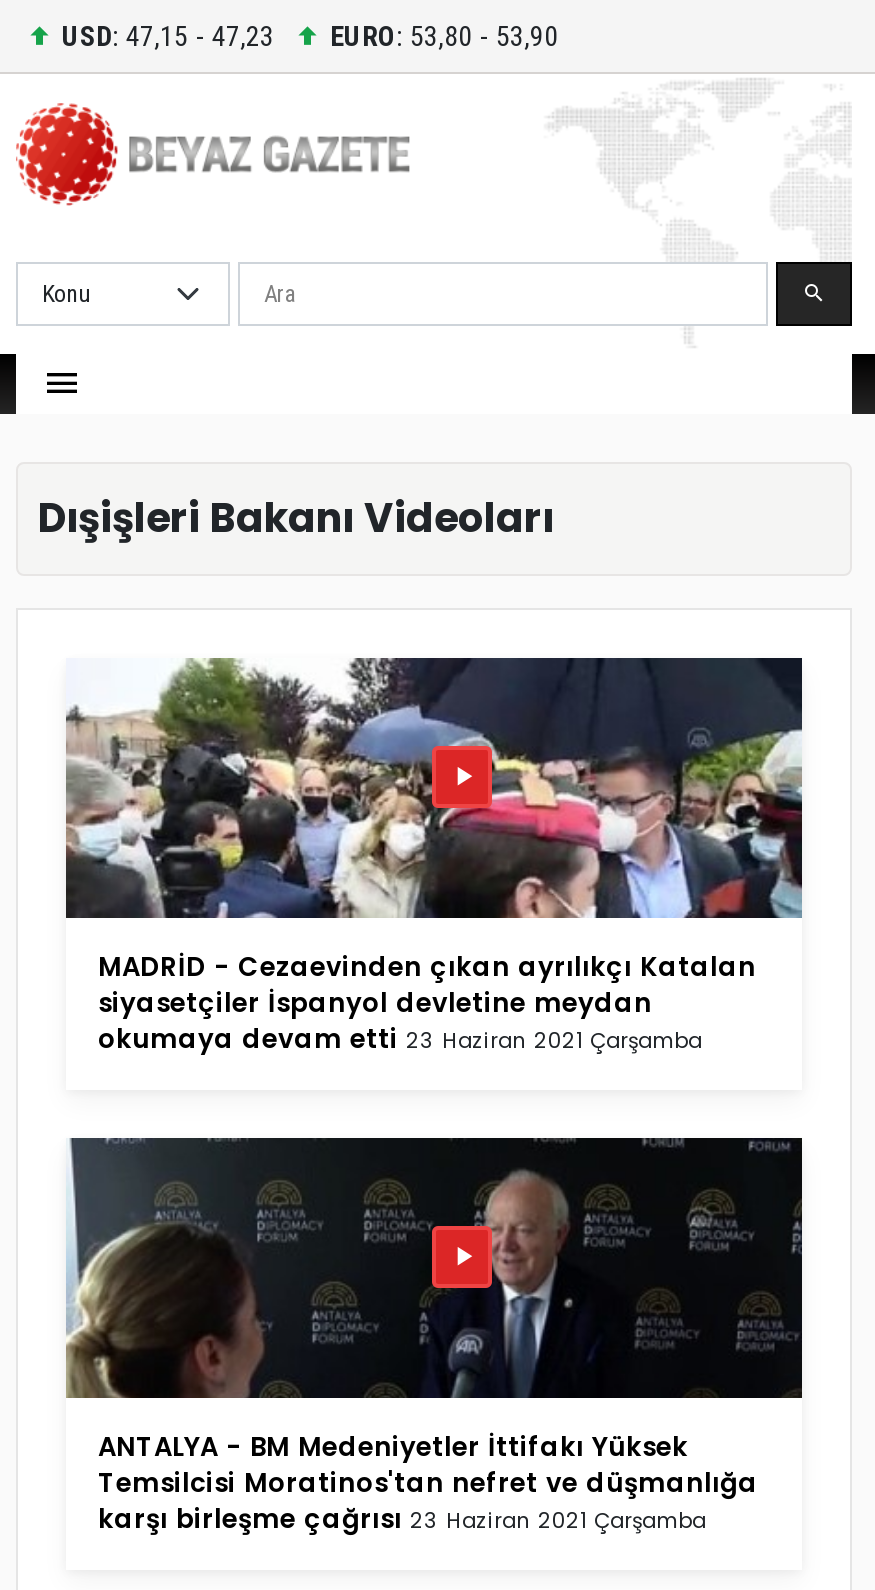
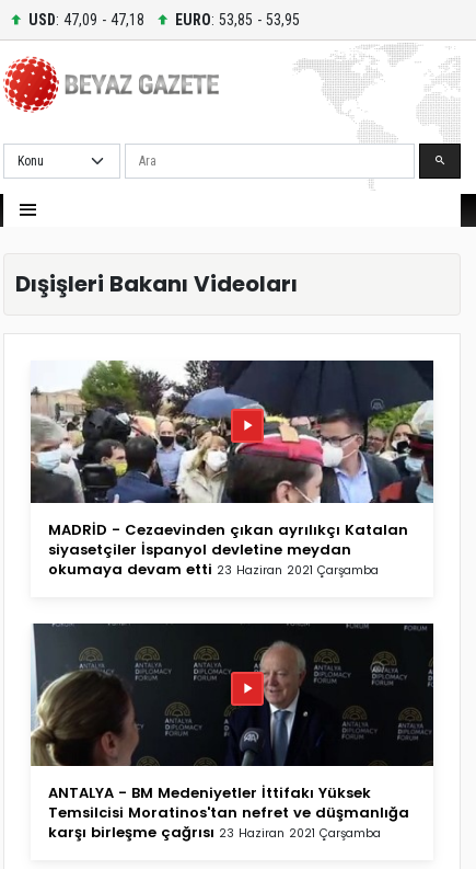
- USD: 47,15 - 47,23
+ USD: 47,09 - 47,18

- EURO: 53,80 - 53,90
+ EURO: 53,85 - 53,95
